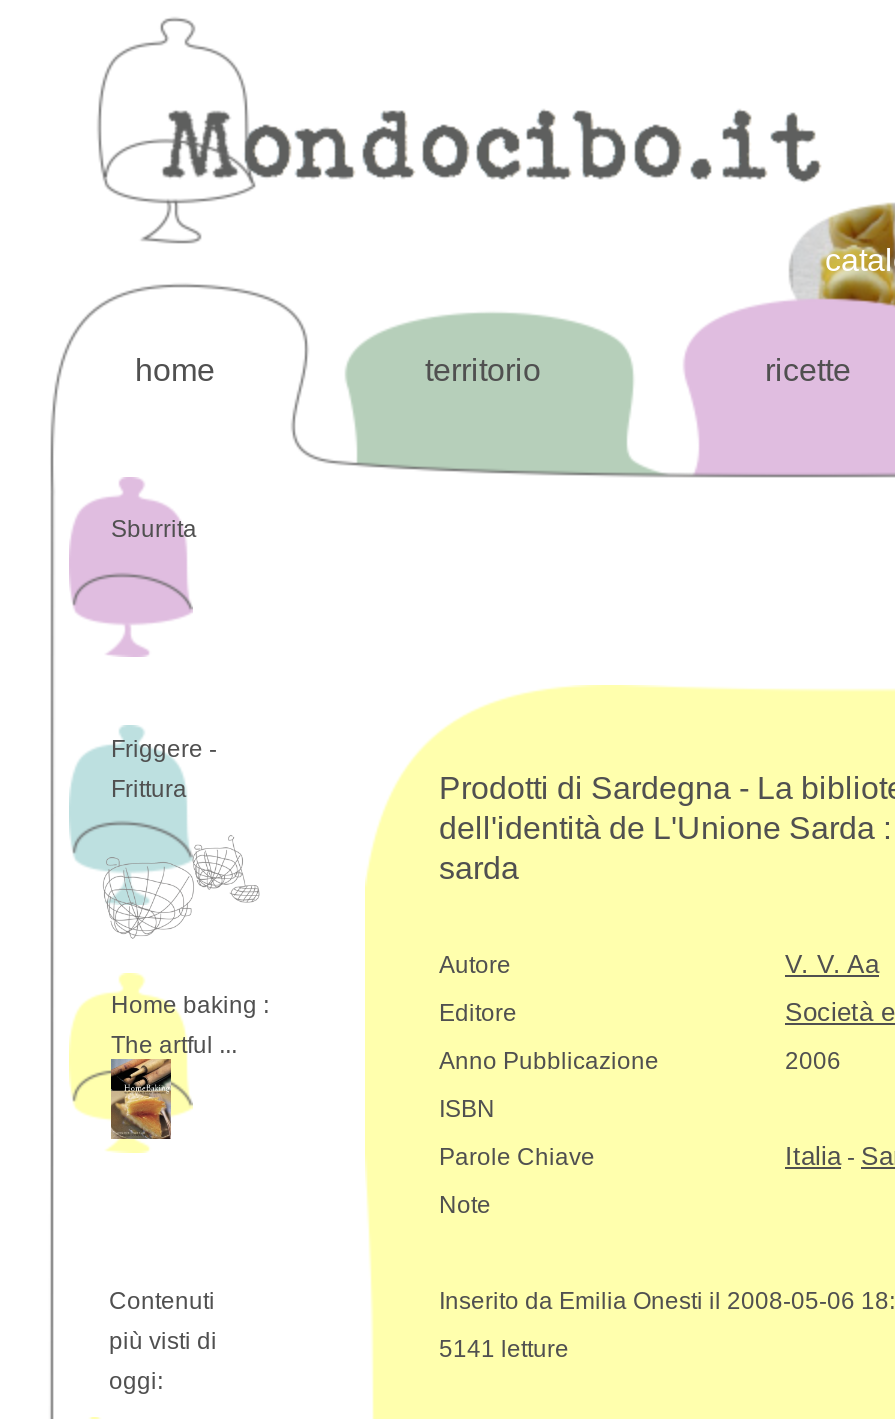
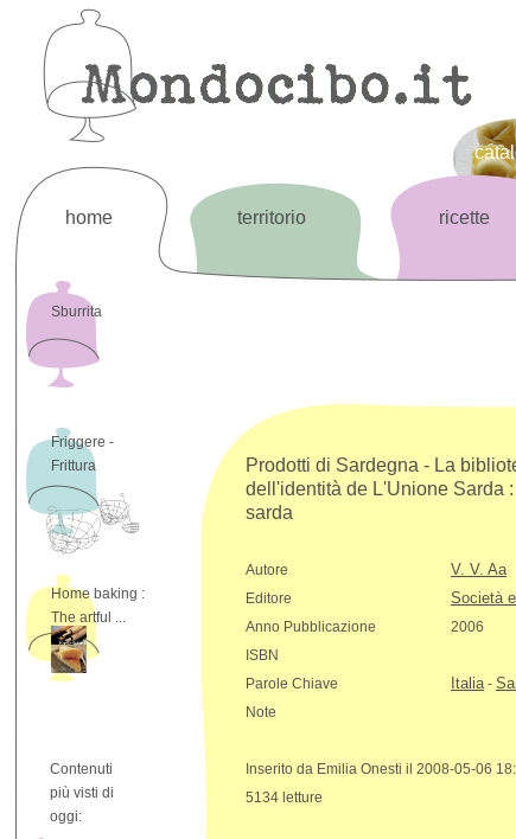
- 5141 letture
+ 5134 letture
